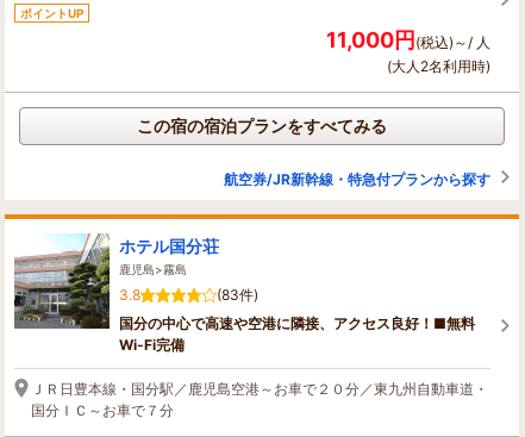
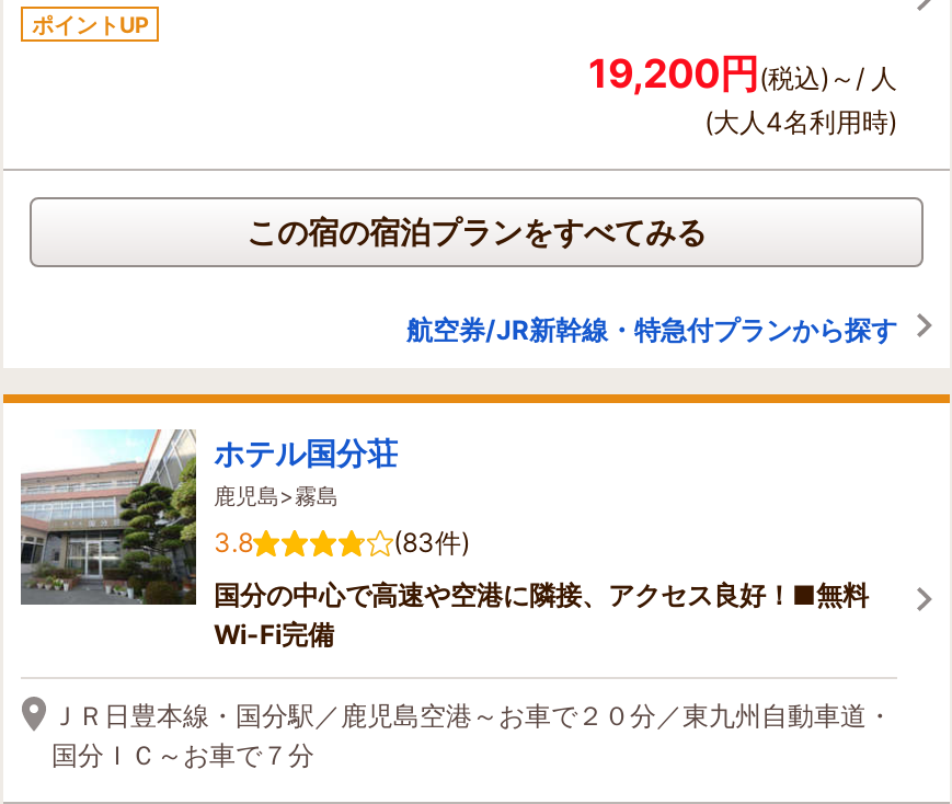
- 11,000円(税込)～/ 人
+ 19,200円(税込)～/ 人

- (大人2名利用時)
+ (大人4名利用時)
